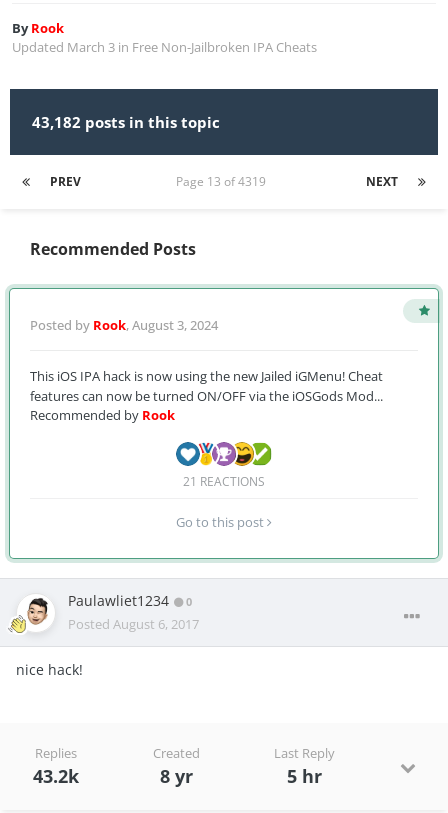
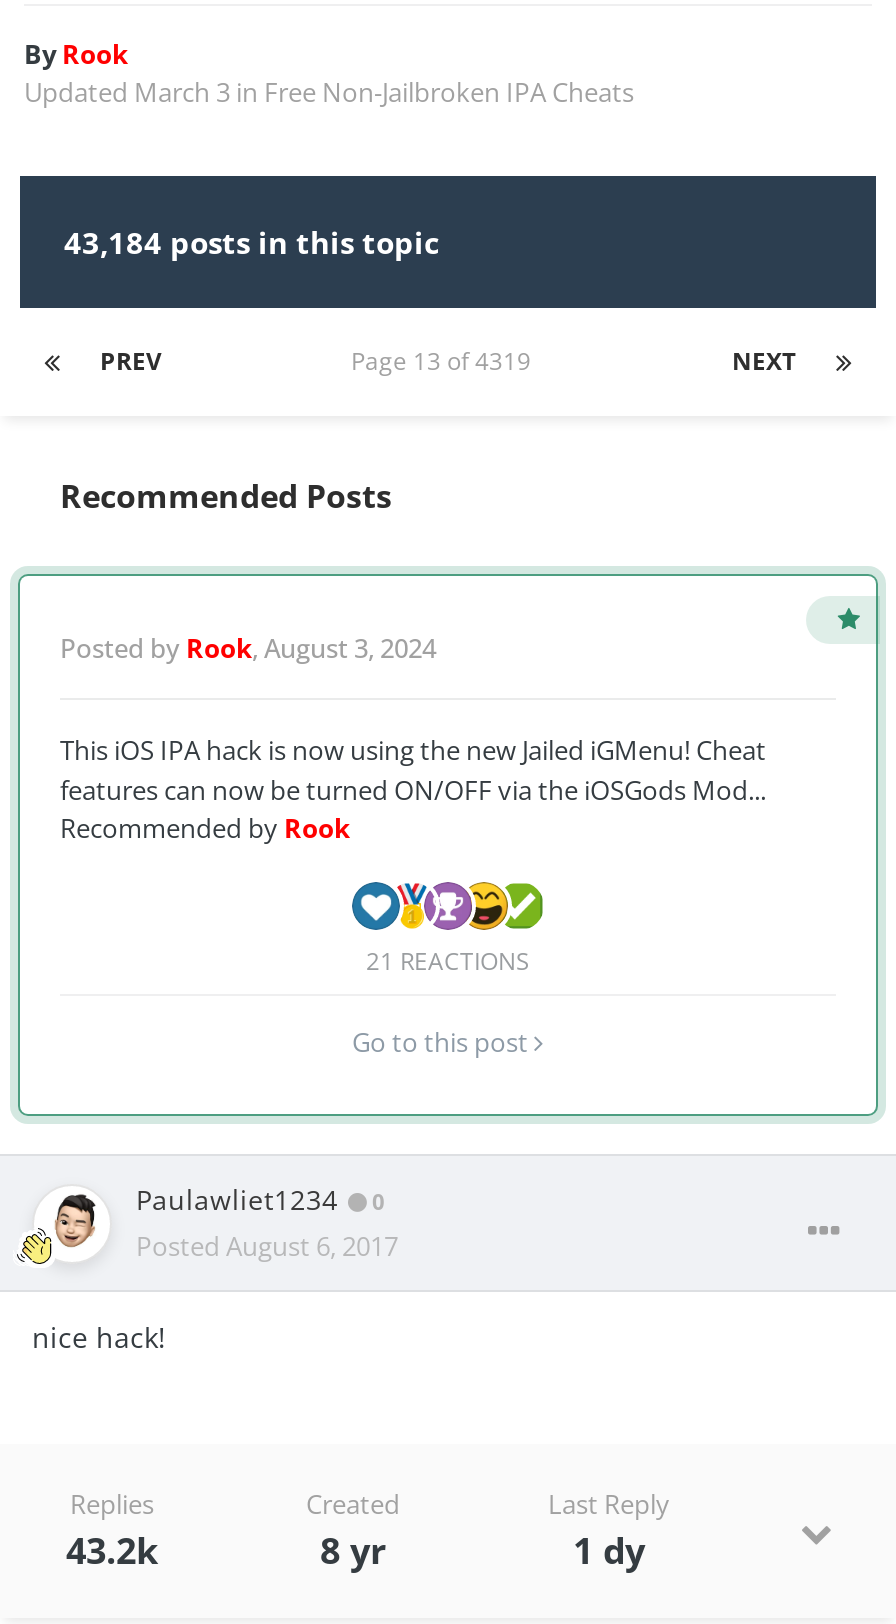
- 43,182 posts in this topic
+ 43,184 posts in this topic

- 5 hr
+ 1 dy
